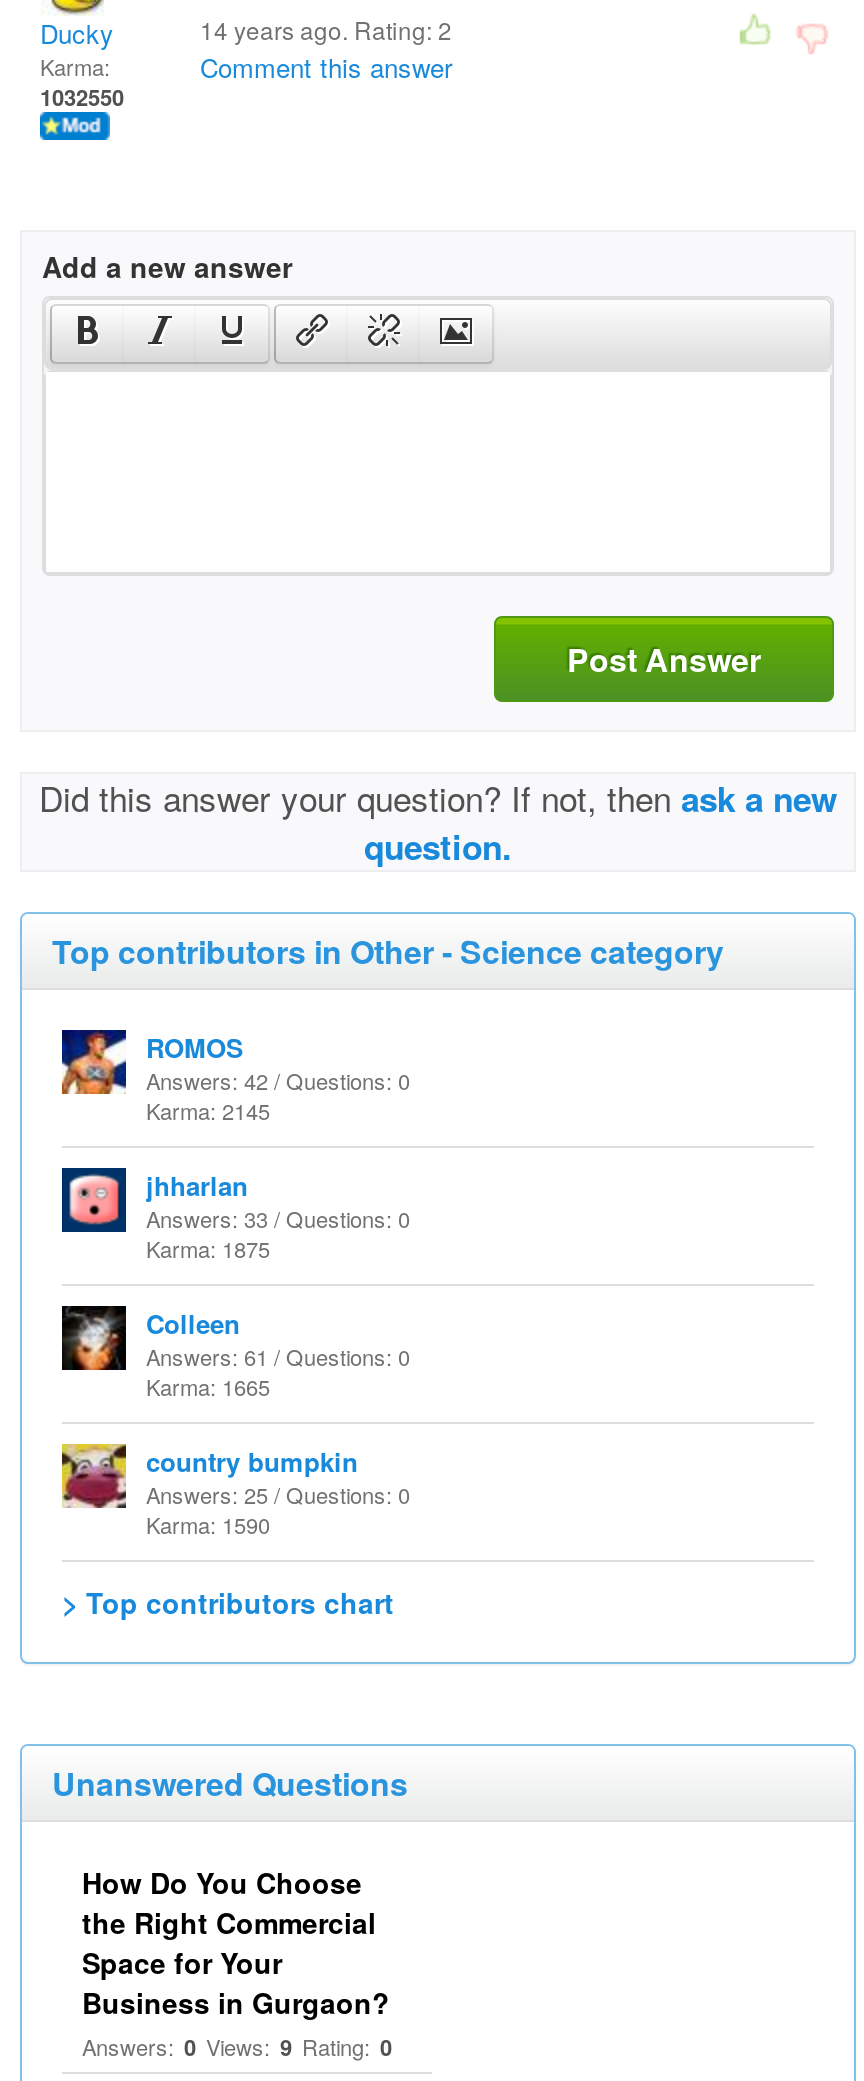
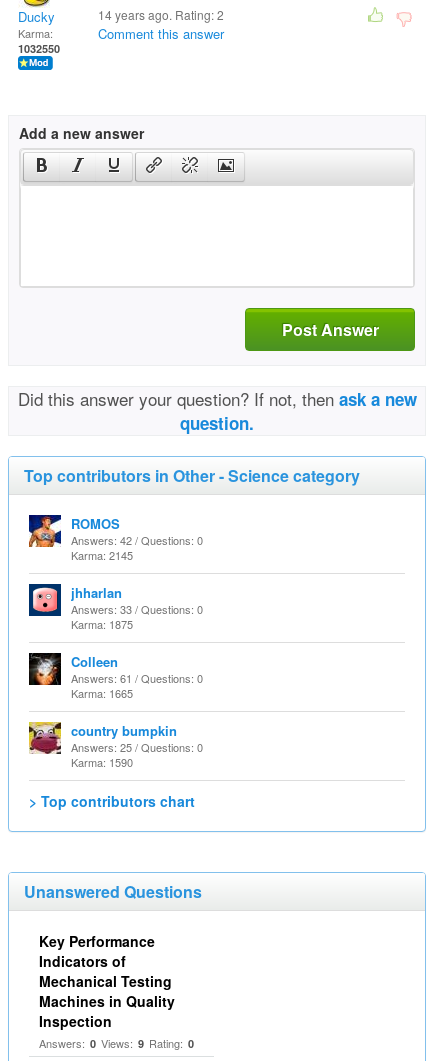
- How Do You Choose
- the Right Commercial
- Space for Your
- Business in Gurgaon?
+ Key Performance
+ Indicators of
+ Mechanical Testing
+ Machines in Quality
+ Inspection
